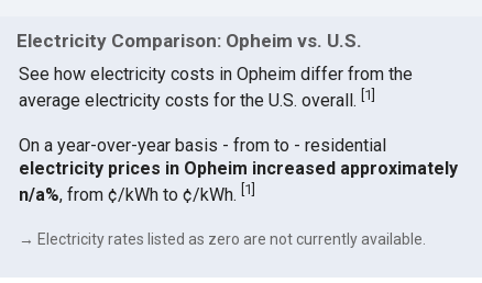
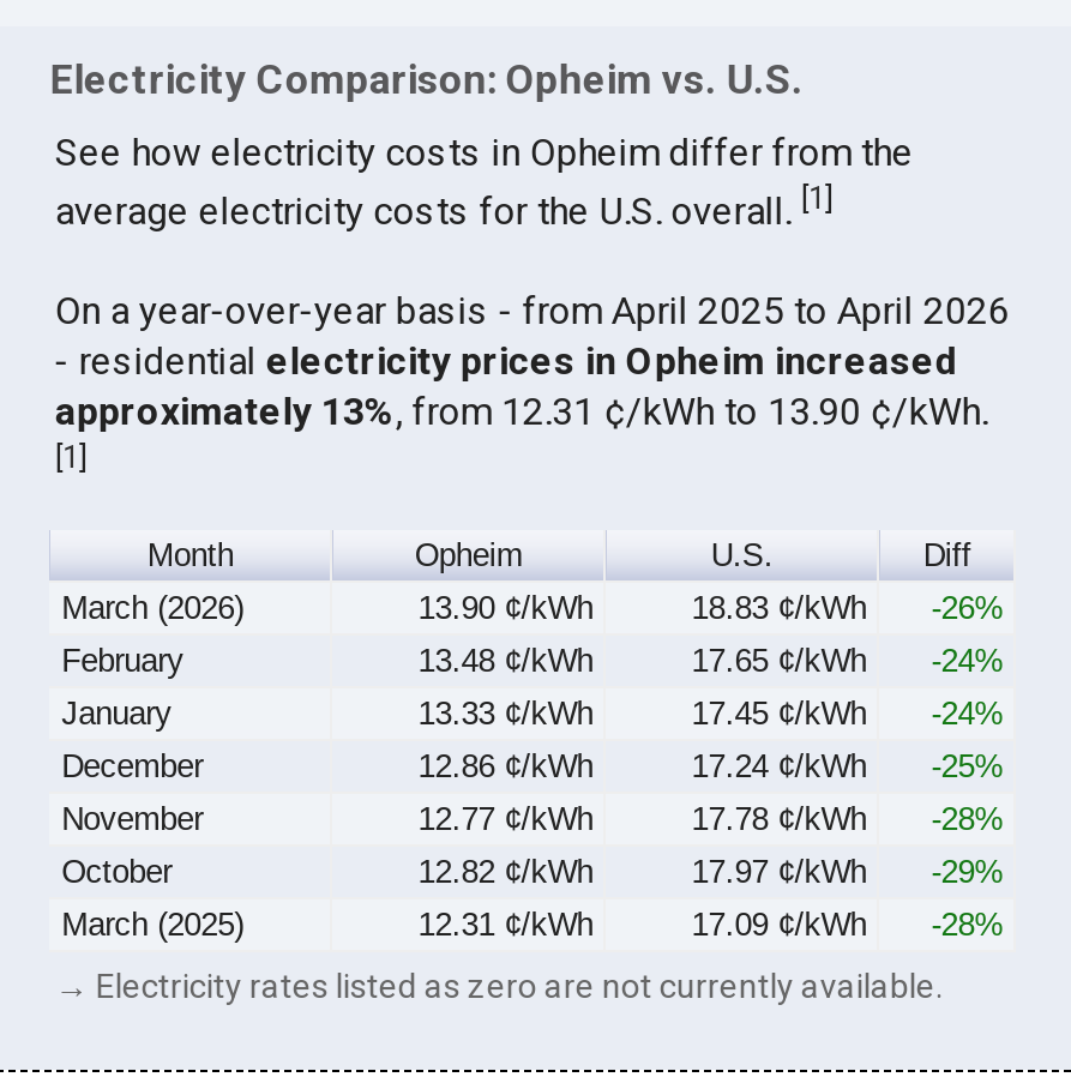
- On a year-over-year basis - from to - residential
- electricity prices in Opheim increased approximately
- n/a%, from ¢/kWh to ¢/kWh. [1]
+ On a year-over-year basis - from April 2025 to April 2026
+ - residential electricity prices in Opheim increased
+ approximately 13%, from 12.31 ¢/kWh to 13.90 ¢/kWh.
+ [1]
+ Month
+ Opheim
+ U.S.
+ Diff
+ March (2026)
+ 13.90 ¢/kWh
+ 18.83 ¢/kWh
+ -26%
+ February
+ 13.48 ¢/kWh
+ 17.65 ¢/kWh
+ -24%
+ January
+ 13.33 ¢/kWh
+ 17.45 ¢/kWh
+ -24%
+ December
+ 12.86 ¢/kWh
+ 17.24 ¢/kWh
+ -25%
+ November
+ 12.77 ¢/kWh
+ 17.78 ¢/kWh
+ -28%
+ October
+ 12.82 ¢/kWh
+ 17.97 ¢/kWh
+ -29%
+ March (2025)
+ 12.31 ¢/kWh
+ 17.09 ¢/kWh
+ -28%
